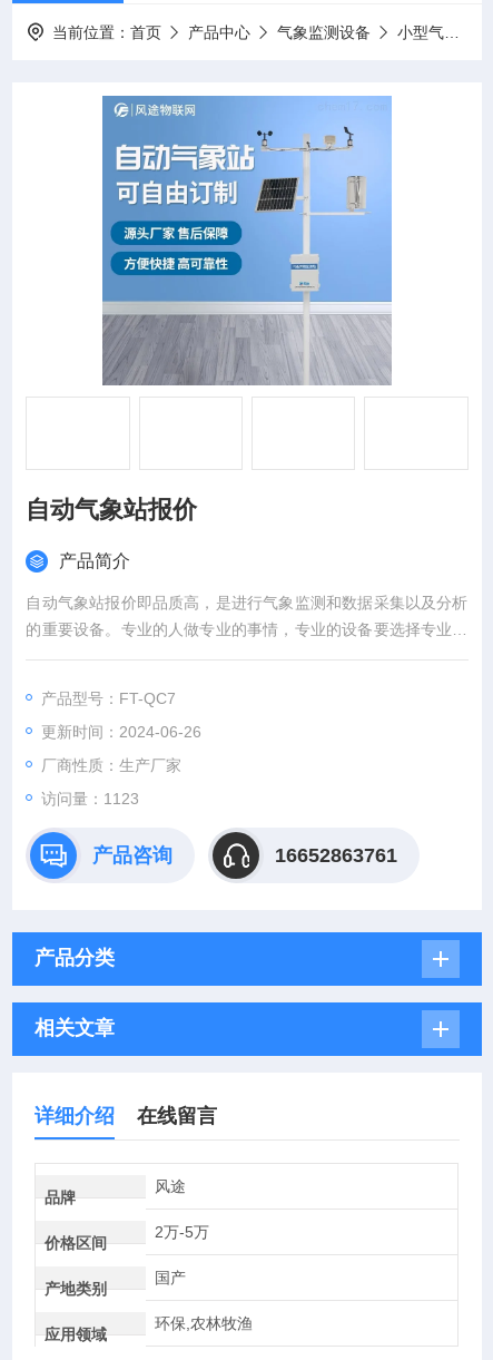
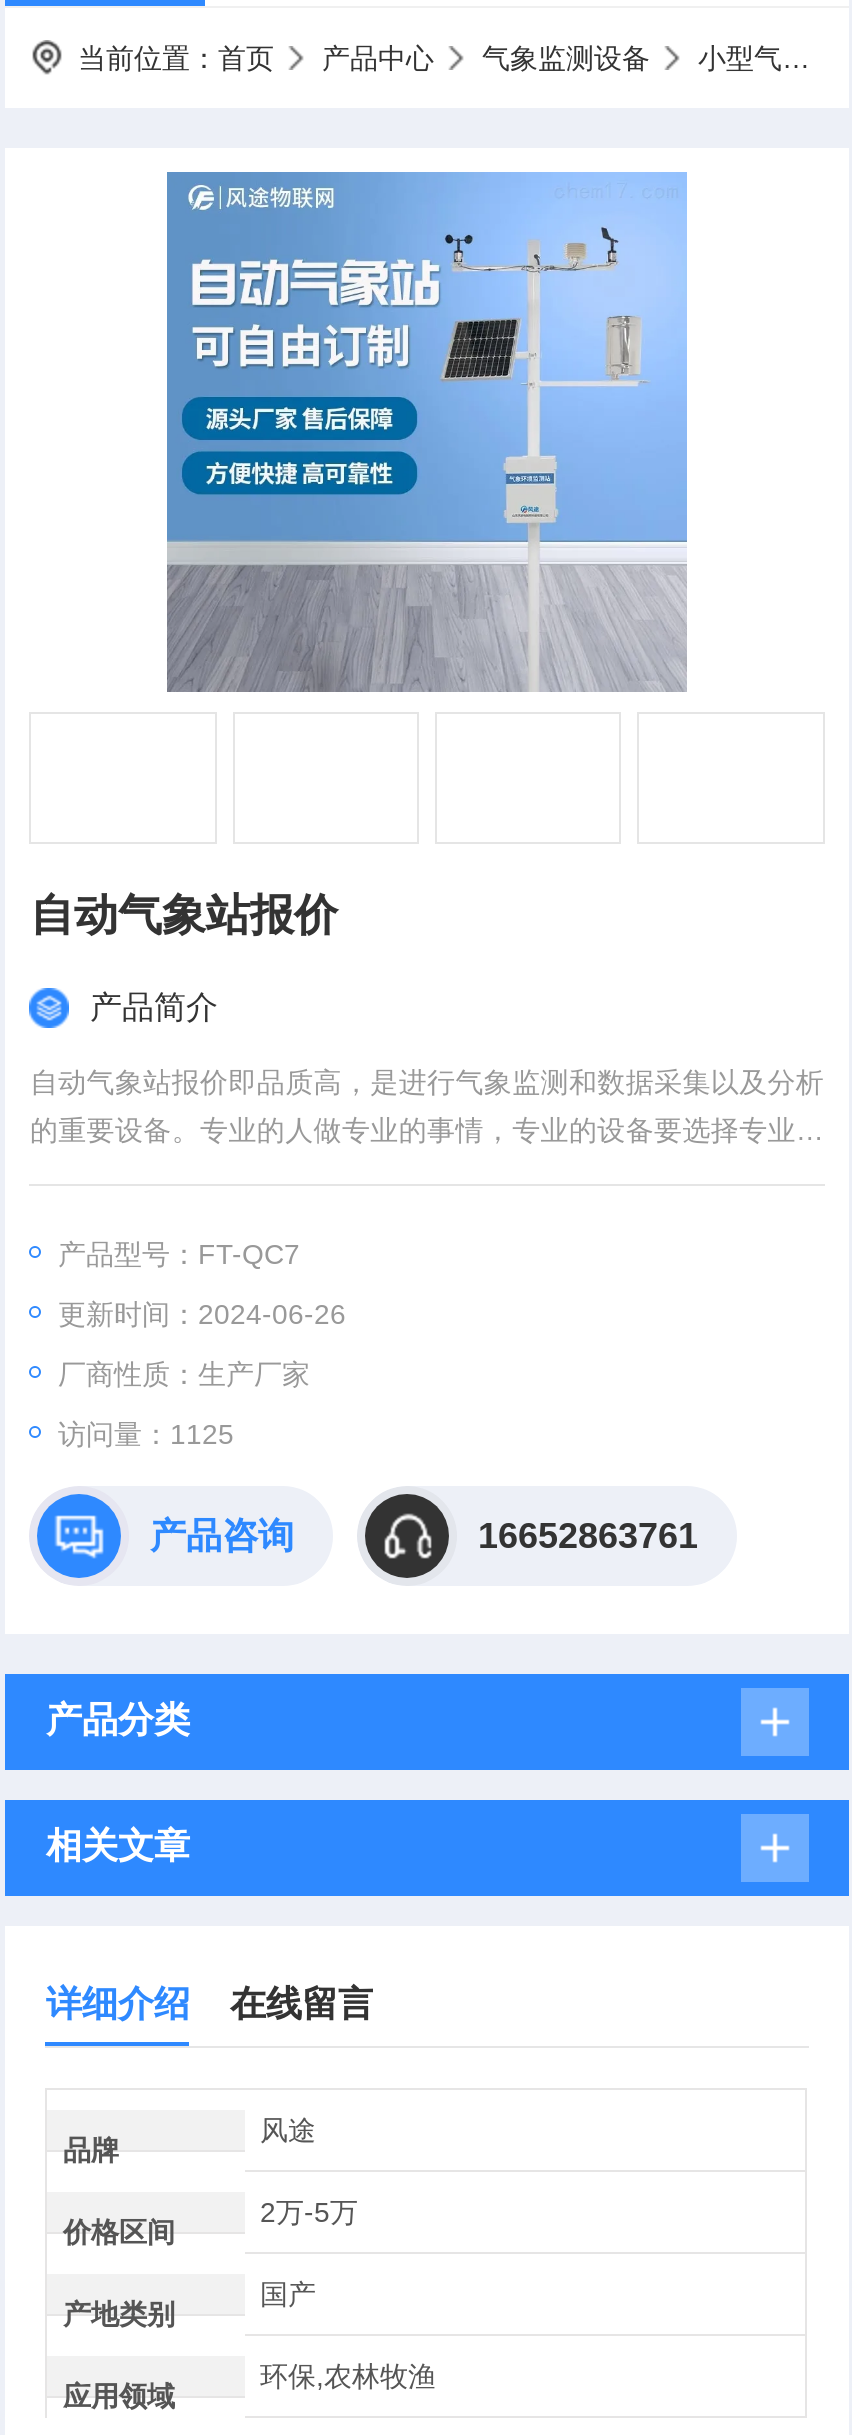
- 访问量：1123
+ 访问量：1125
